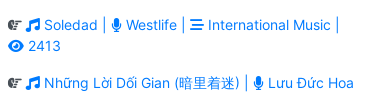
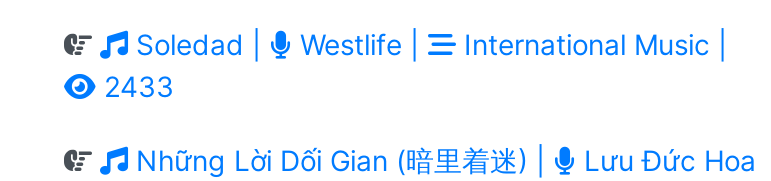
- 2413
+ 2433
